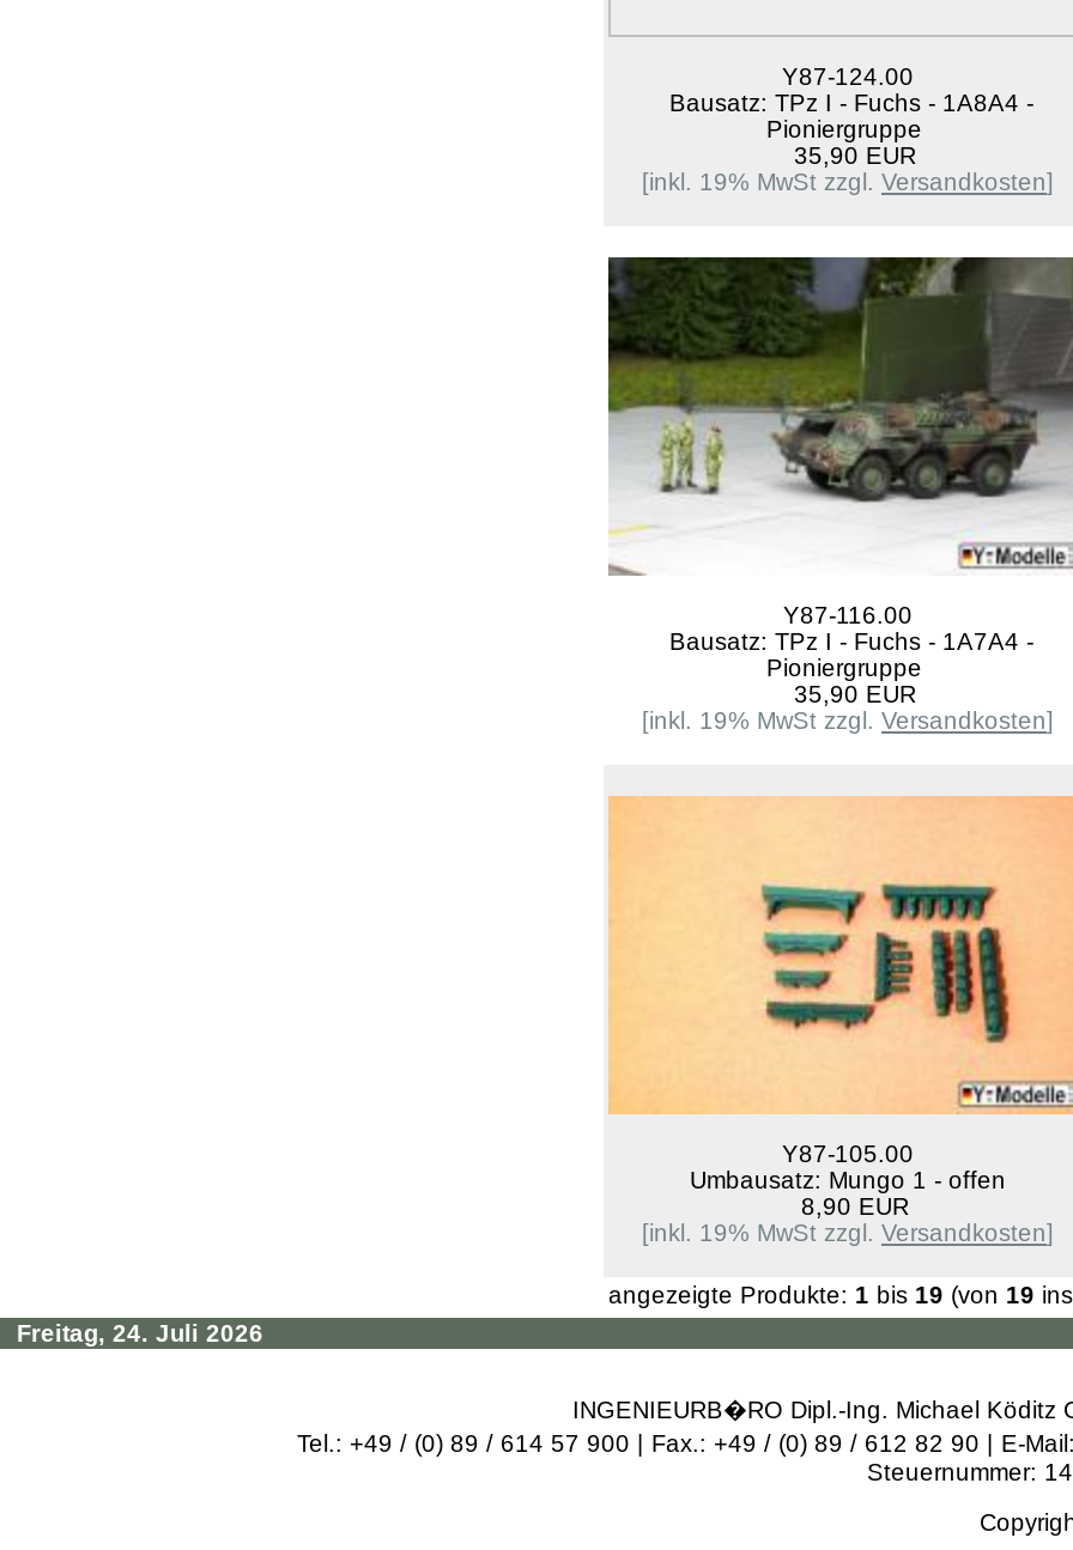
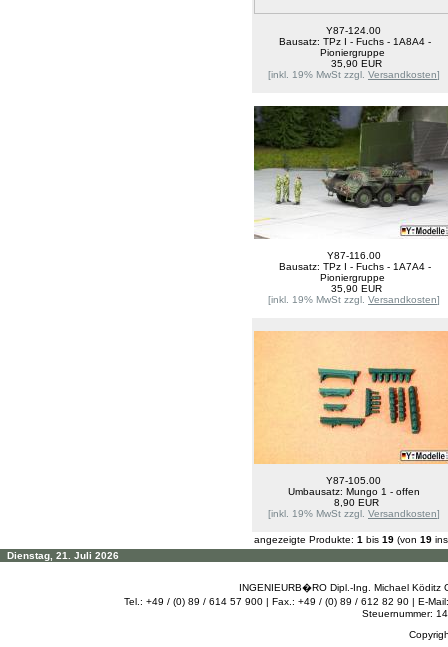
- Freitag, 24. Juli 2026
+ Dienstag, 21. Juli 2026
